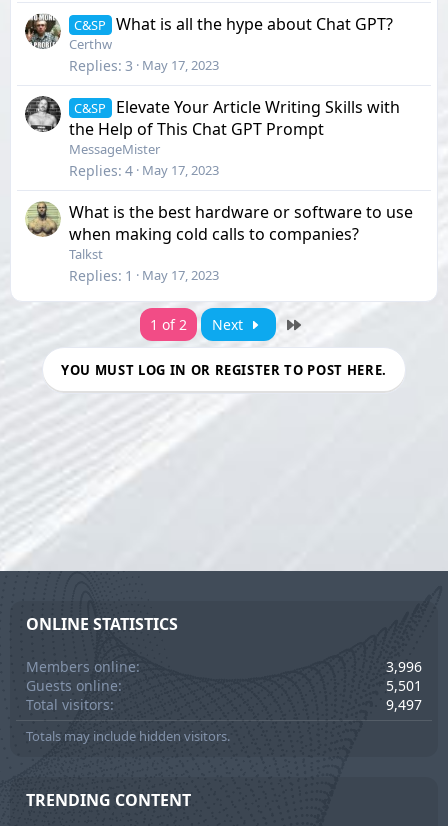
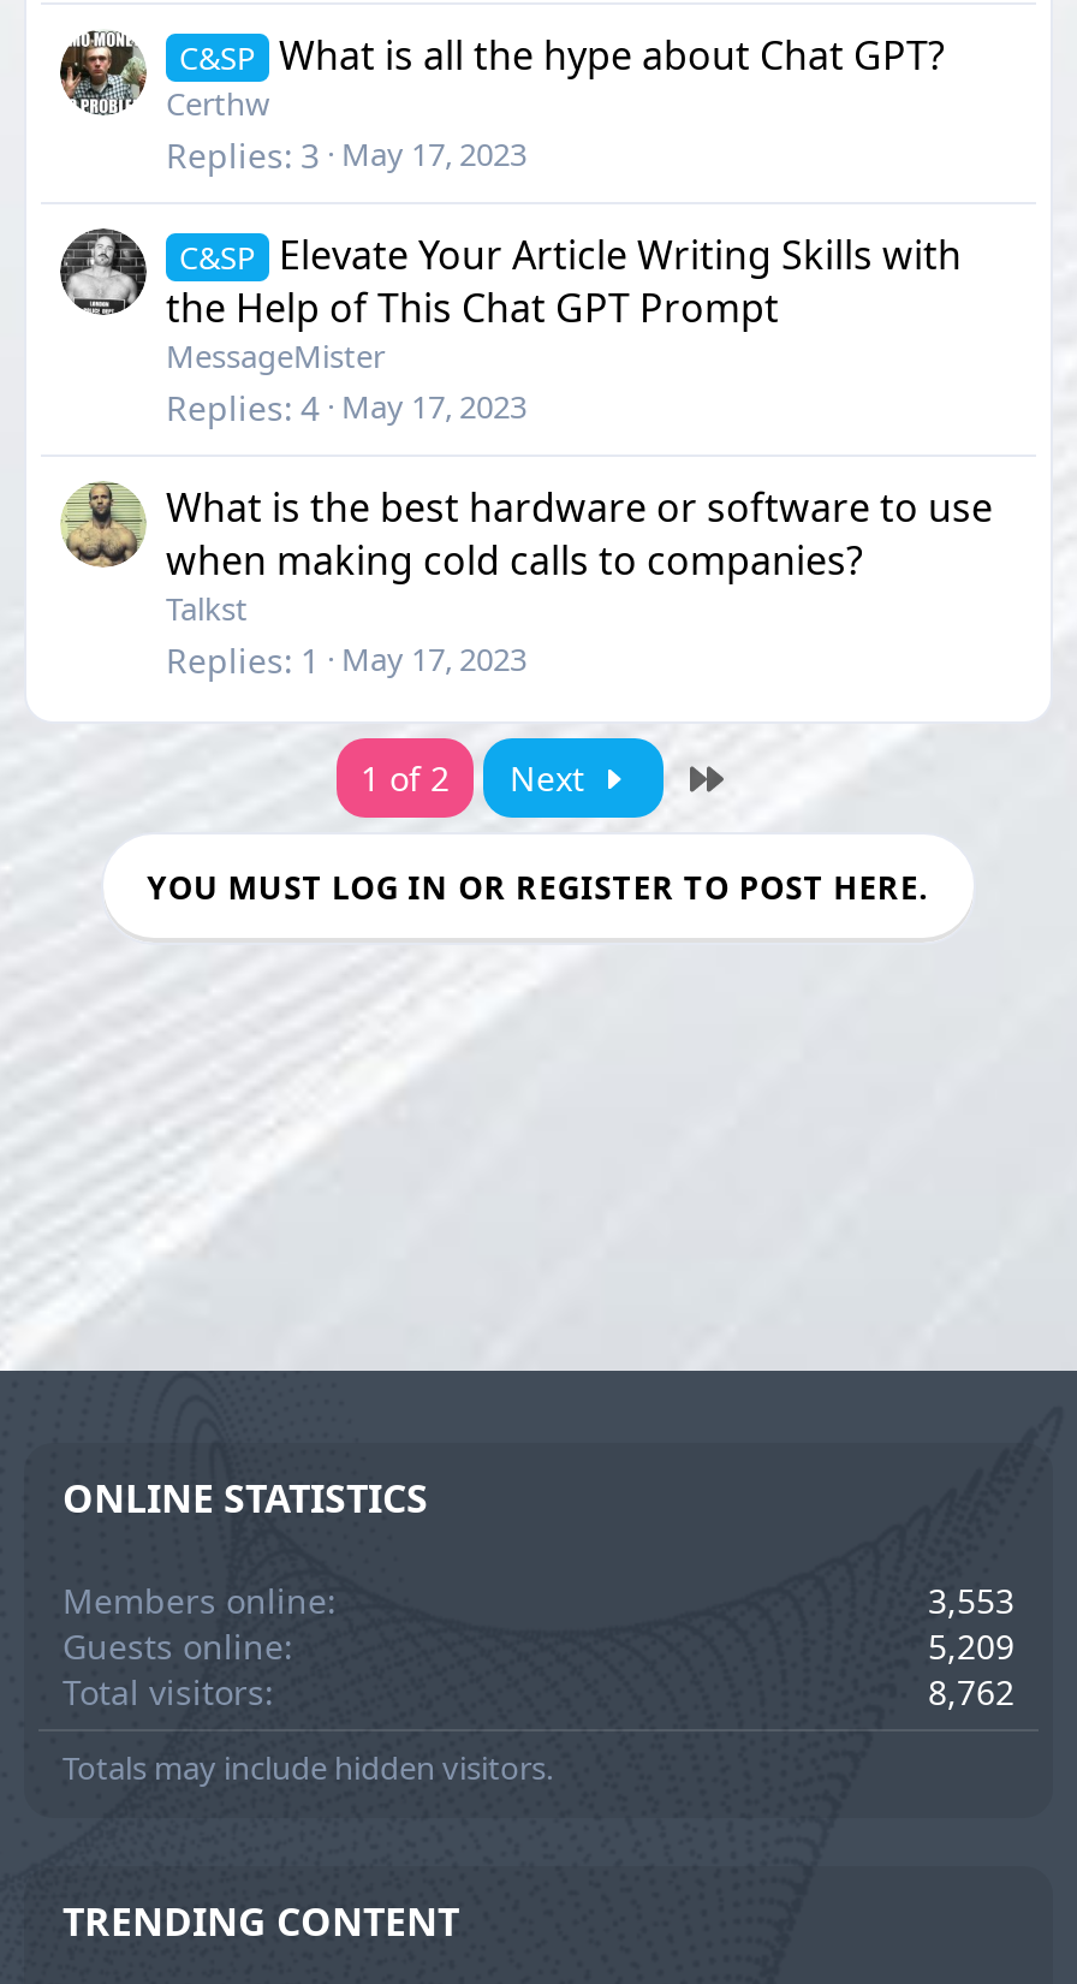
- 3,996
+ 3,553

- 5,501
+ 5,209

- 9,497
+ 8,762
